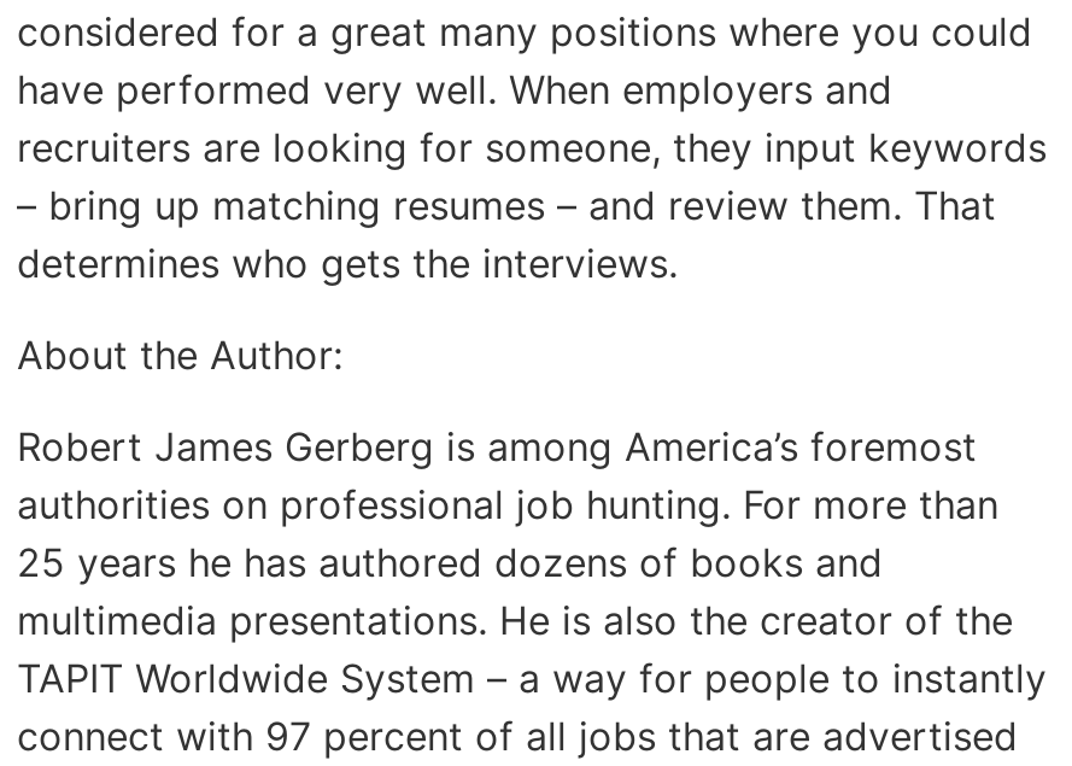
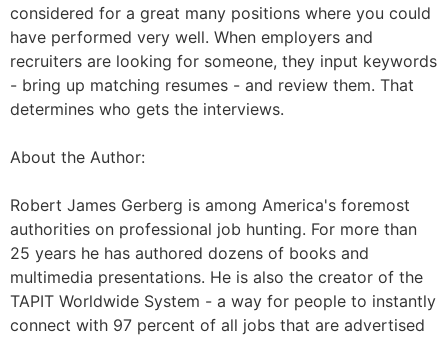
- – bring up matching resumes – and review them. That
+ - bring up matching resumes - and review them. That

- Robert James Gerberg is among America’s foremost
+ Robert James Gerberg is among America's foremost

- TAPIT Worldwide System – a way for people to instantly
+ TAPIT Worldwide System - a way for people to instantly
